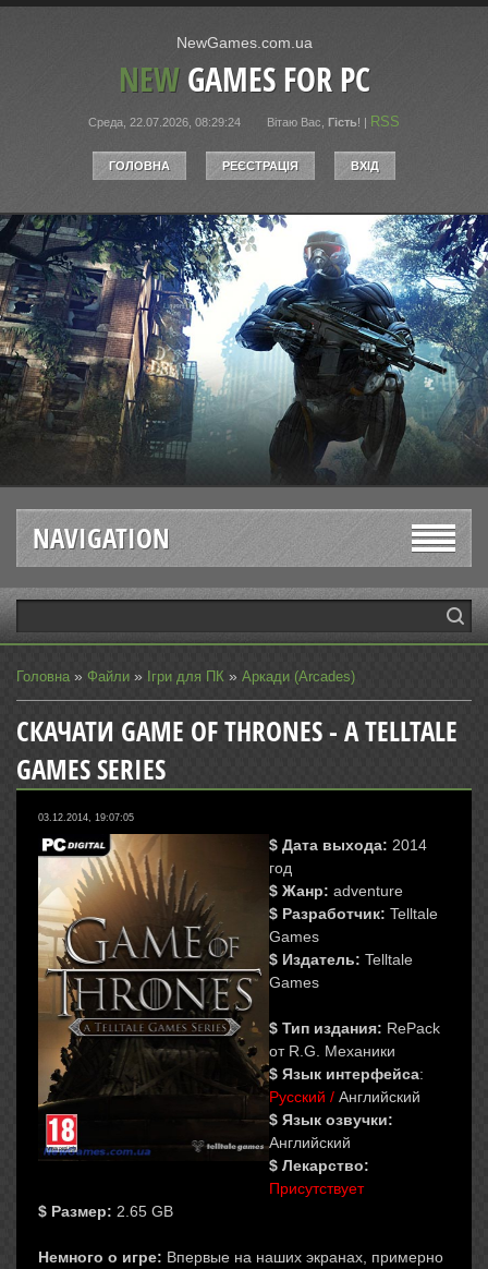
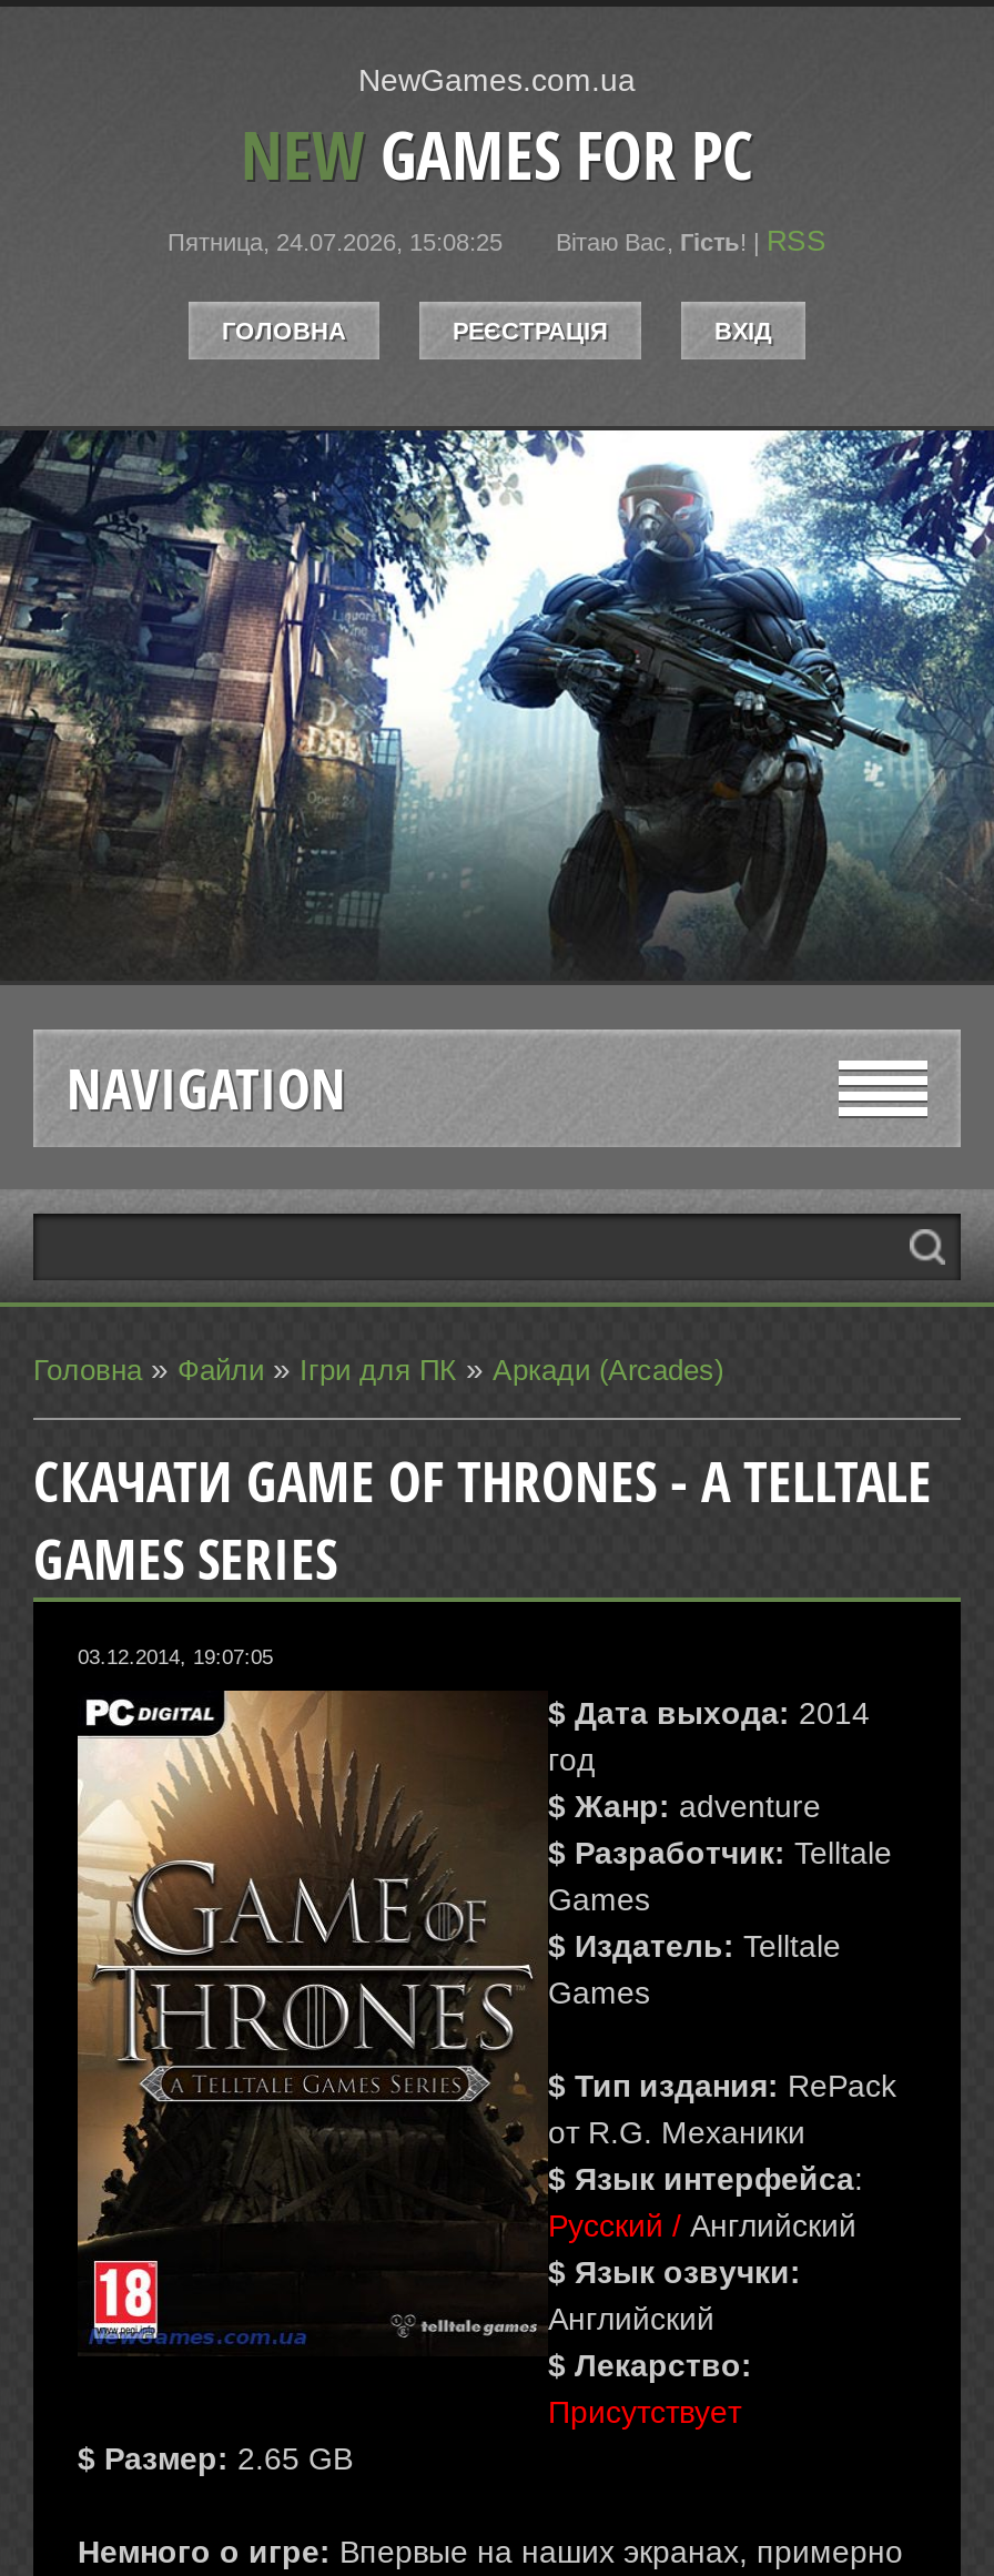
- Среда, 22.07.2026, 08:29:24
+ Пятница, 24.07.2026, 15:08:25
